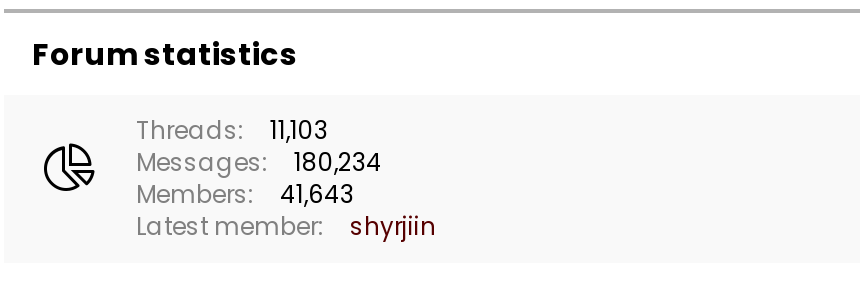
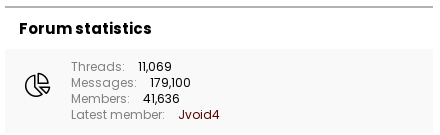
- Threads 11,103
+ Threads 11,069

- Messages 180,234
+ Messages 179,100

- Members 41,643
+ Members 41,636

- shyrjiin
+ Jvoid4
